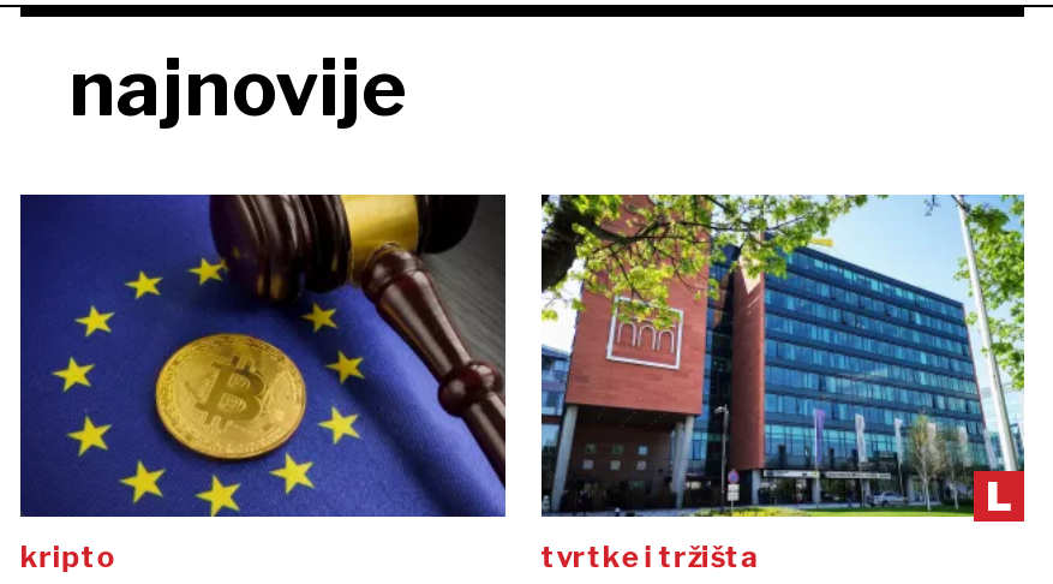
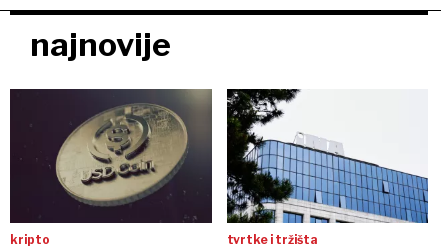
- [image]
+ [image]

- [image]
+ [image]
